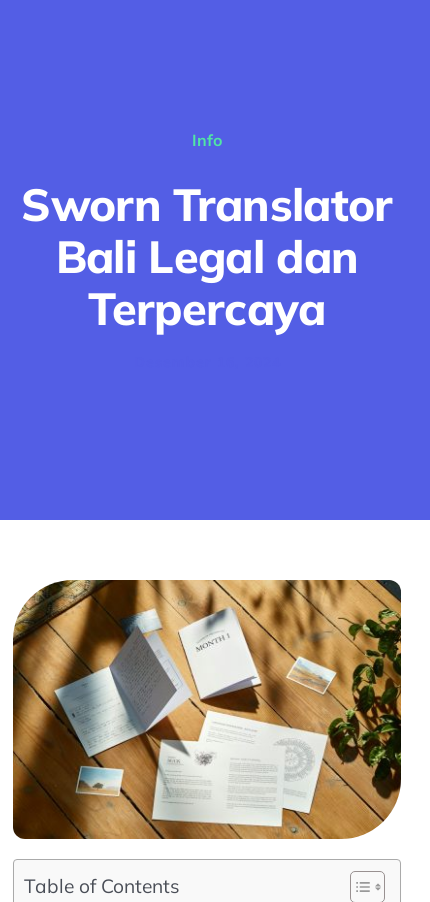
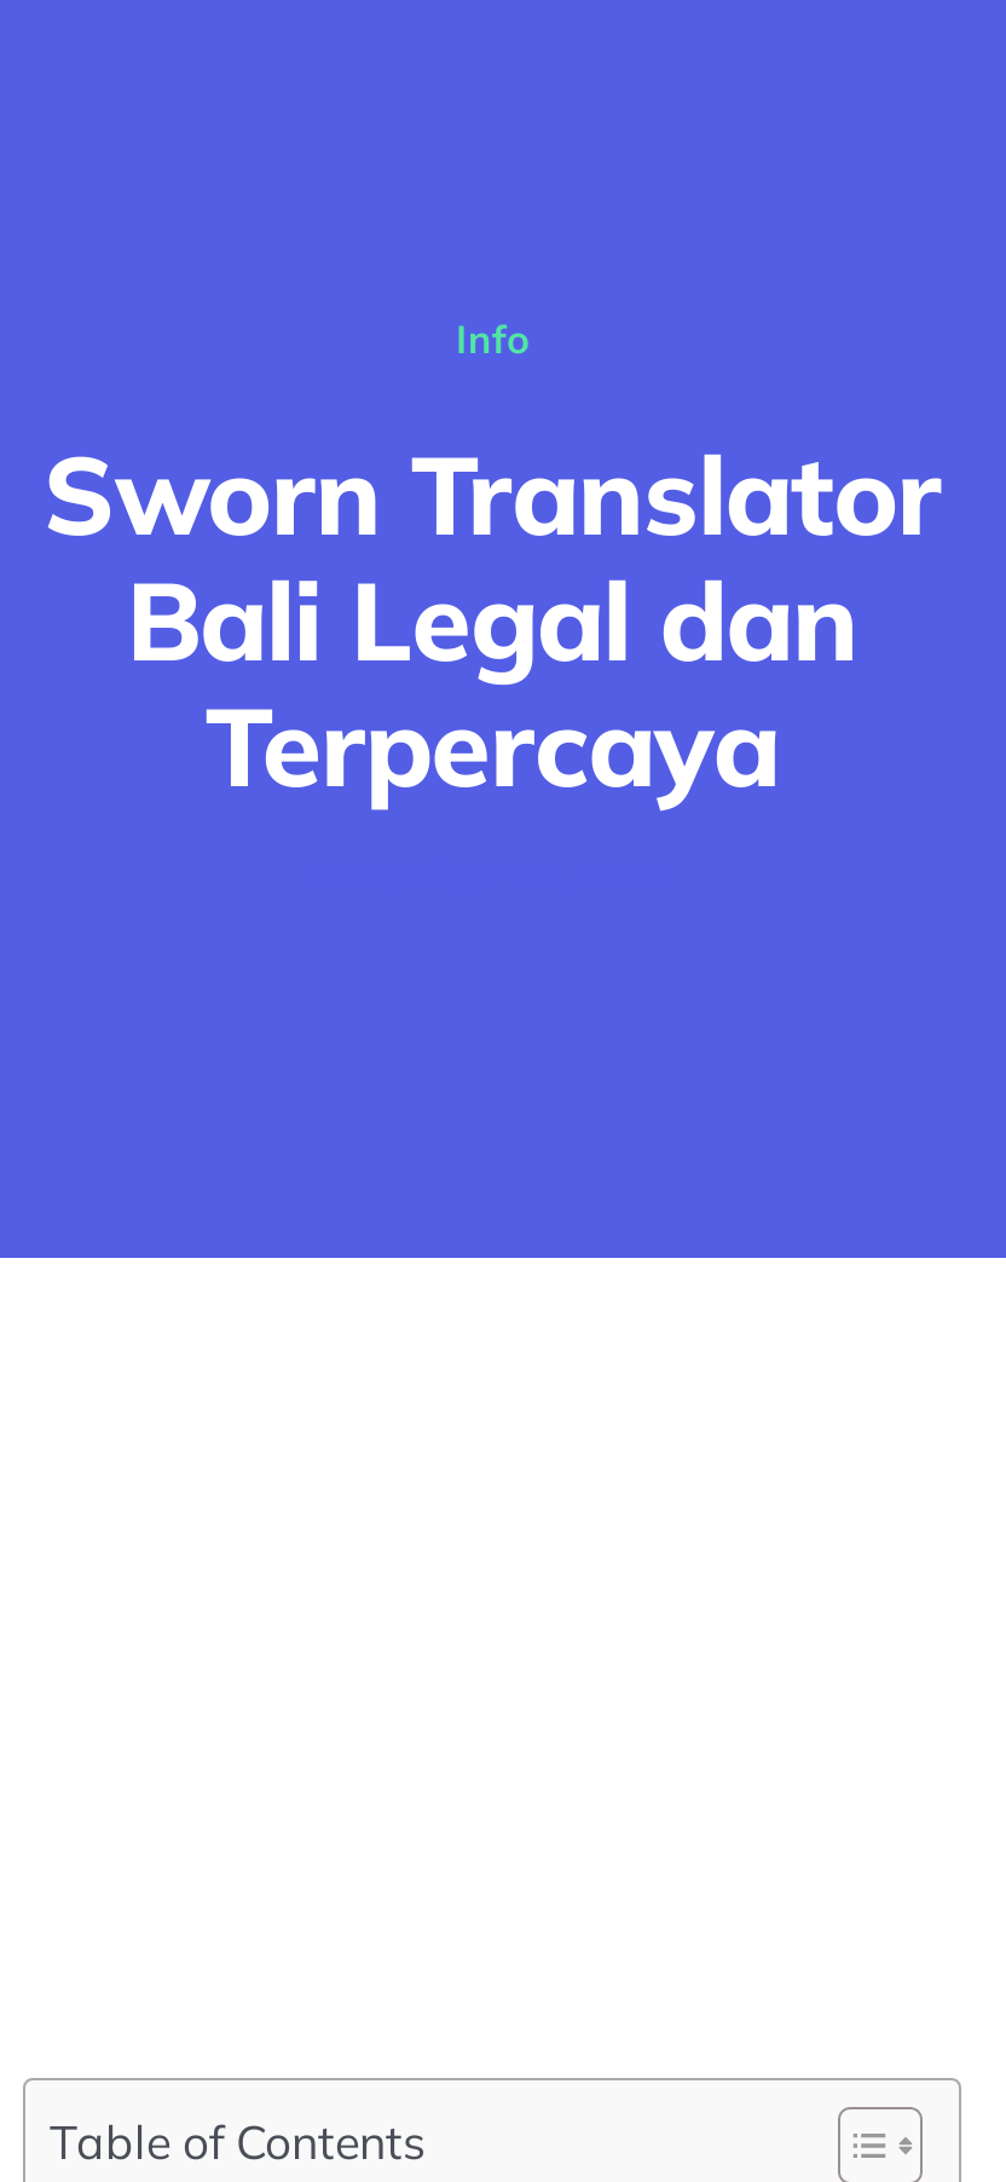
- [image]
